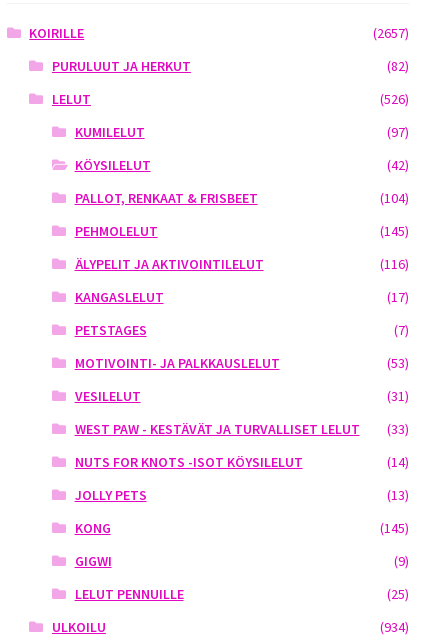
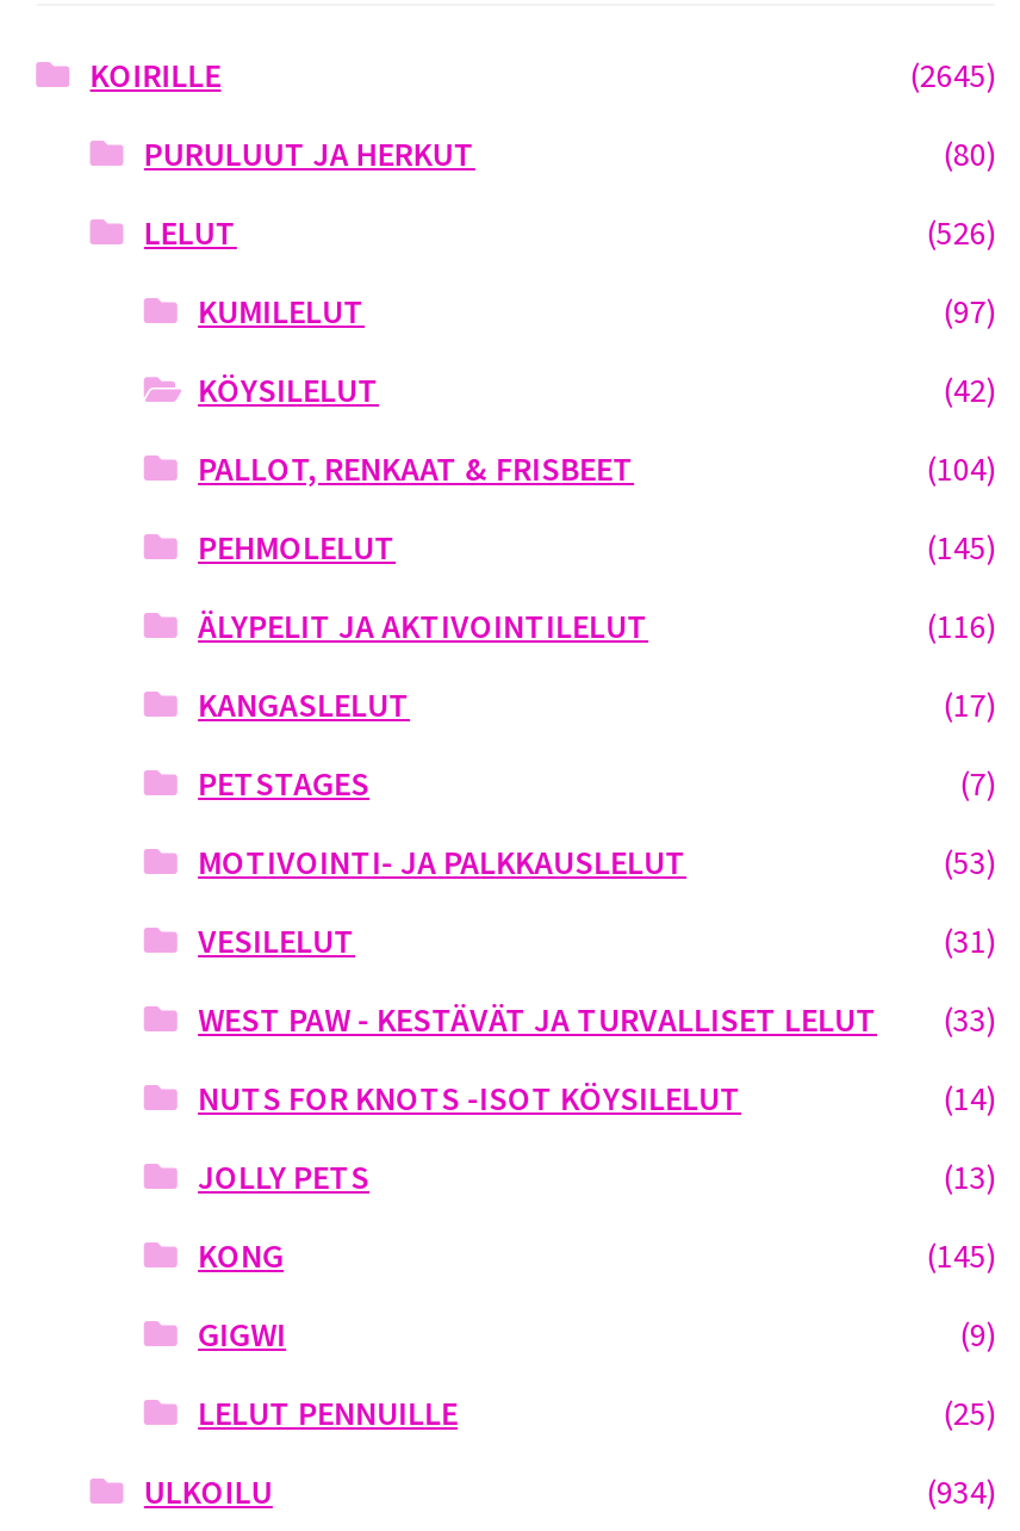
- (2657)
+ (2645)

- (82)
+ (80)
